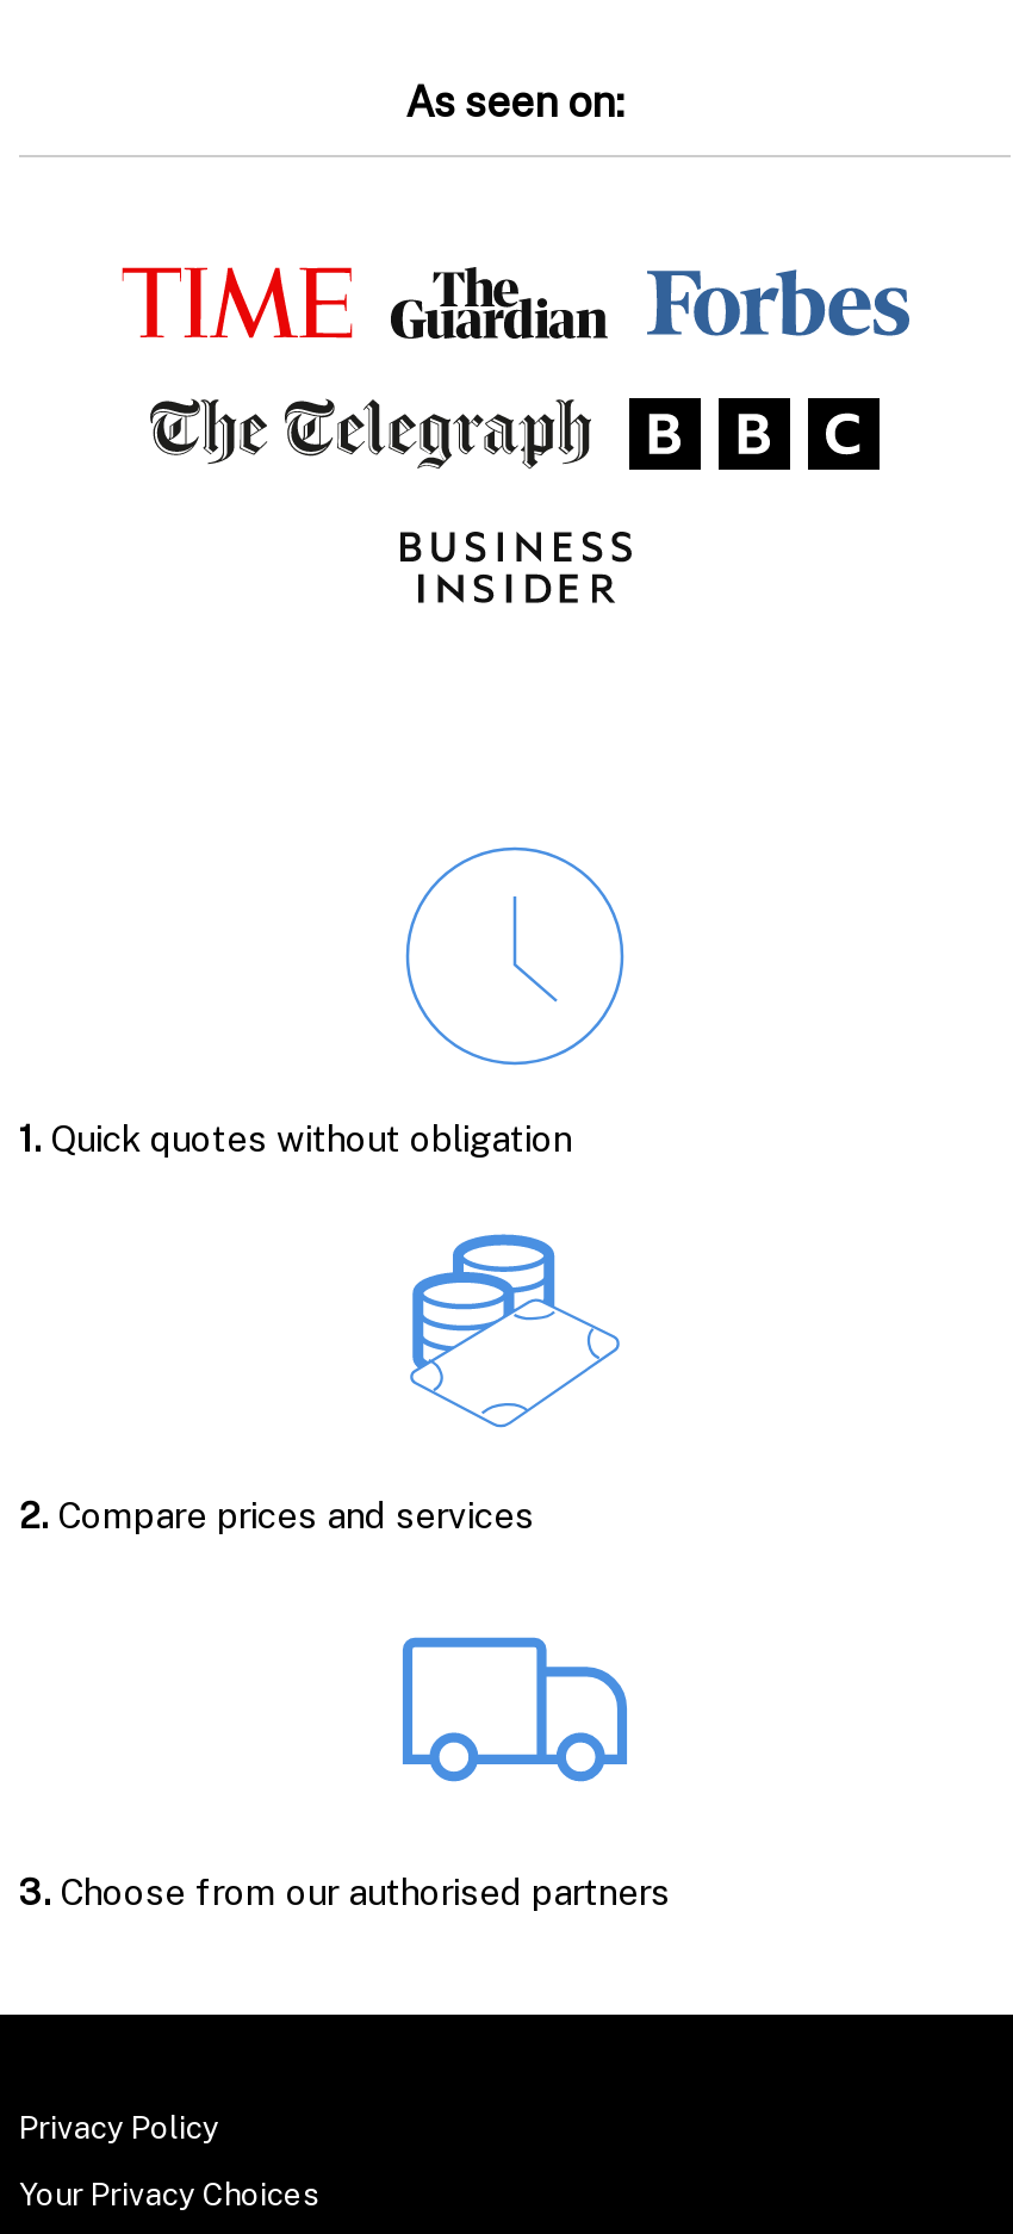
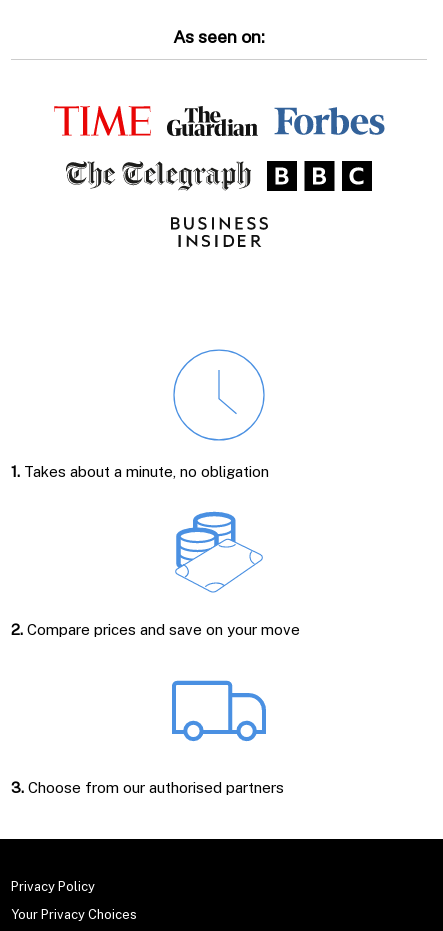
- 1. Quick quotes without obligation
+ 1. Takes about a minute, no obligation

- 2. Compare prices and services
+ 2. Compare prices and save on your move
